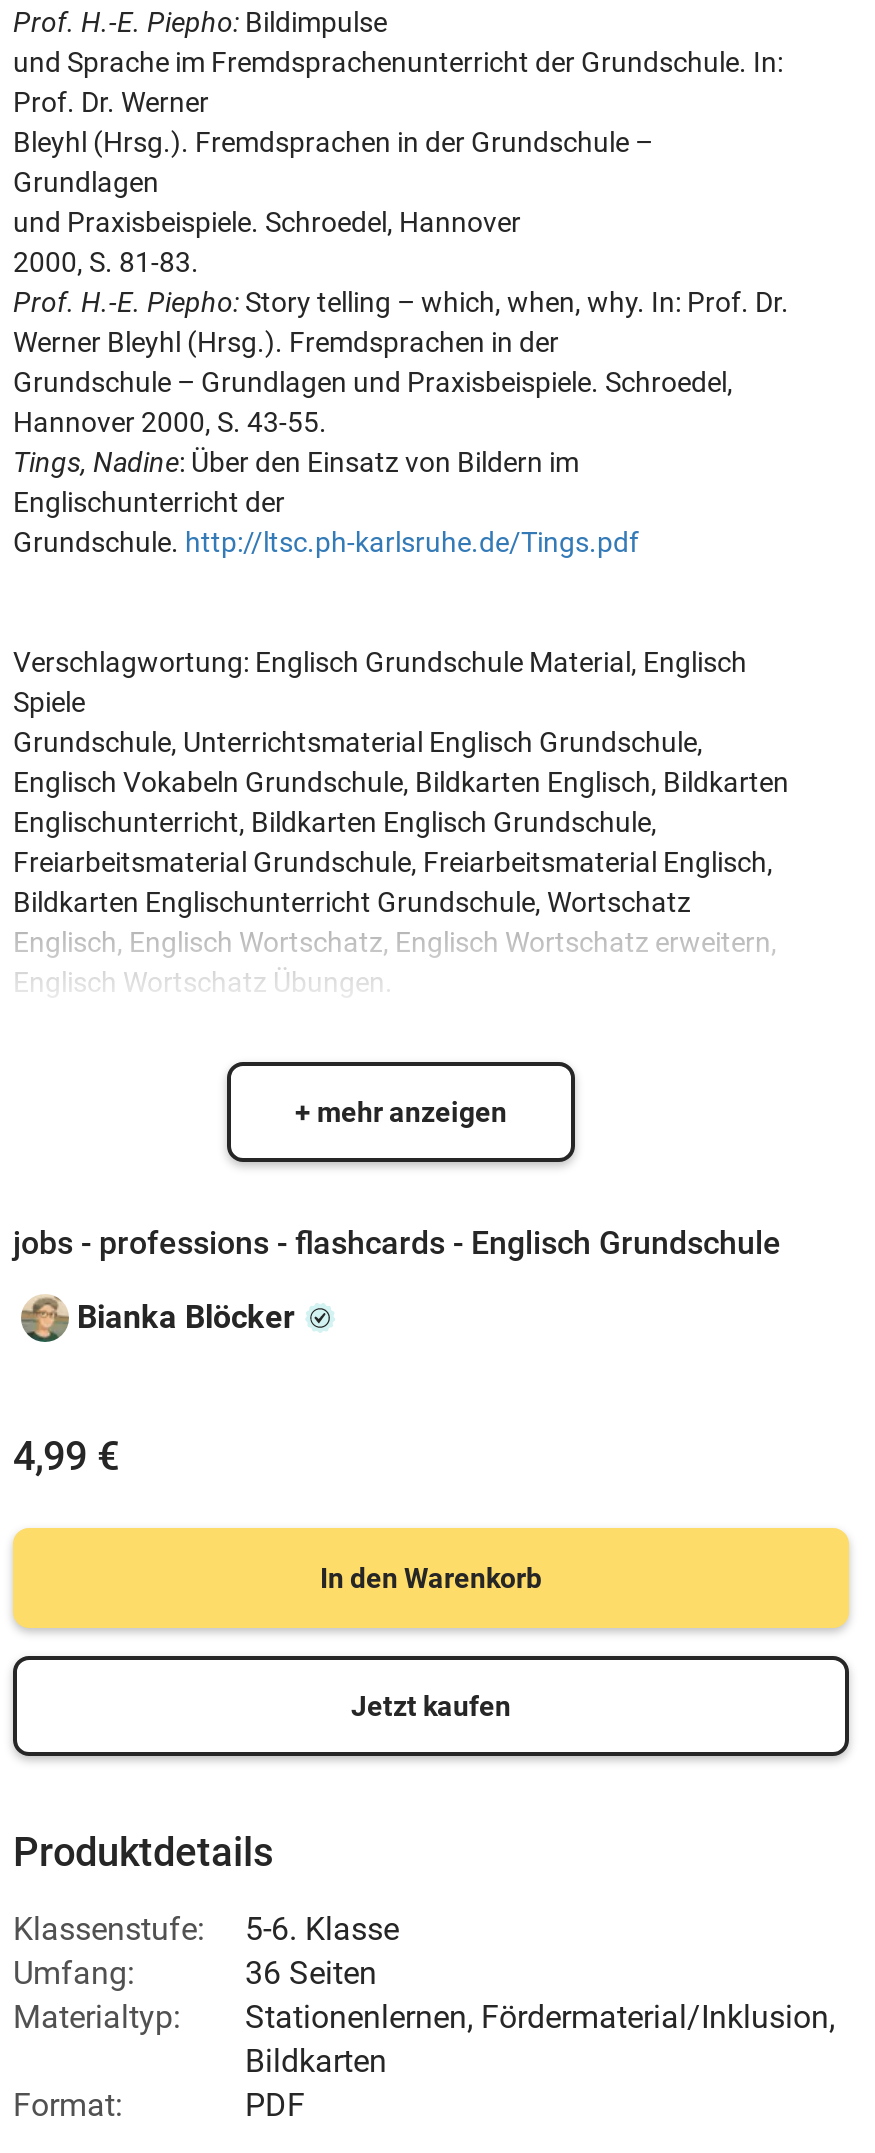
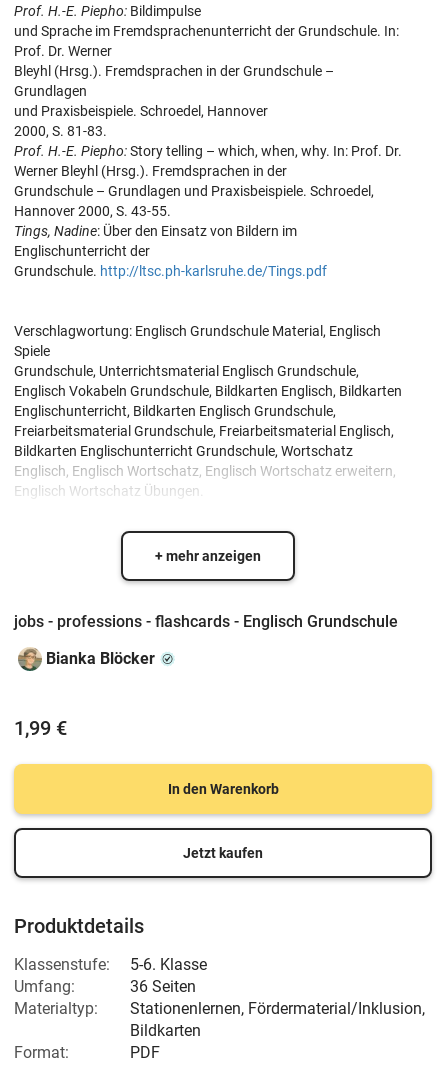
- 4,99 €
+ 1,99 €
